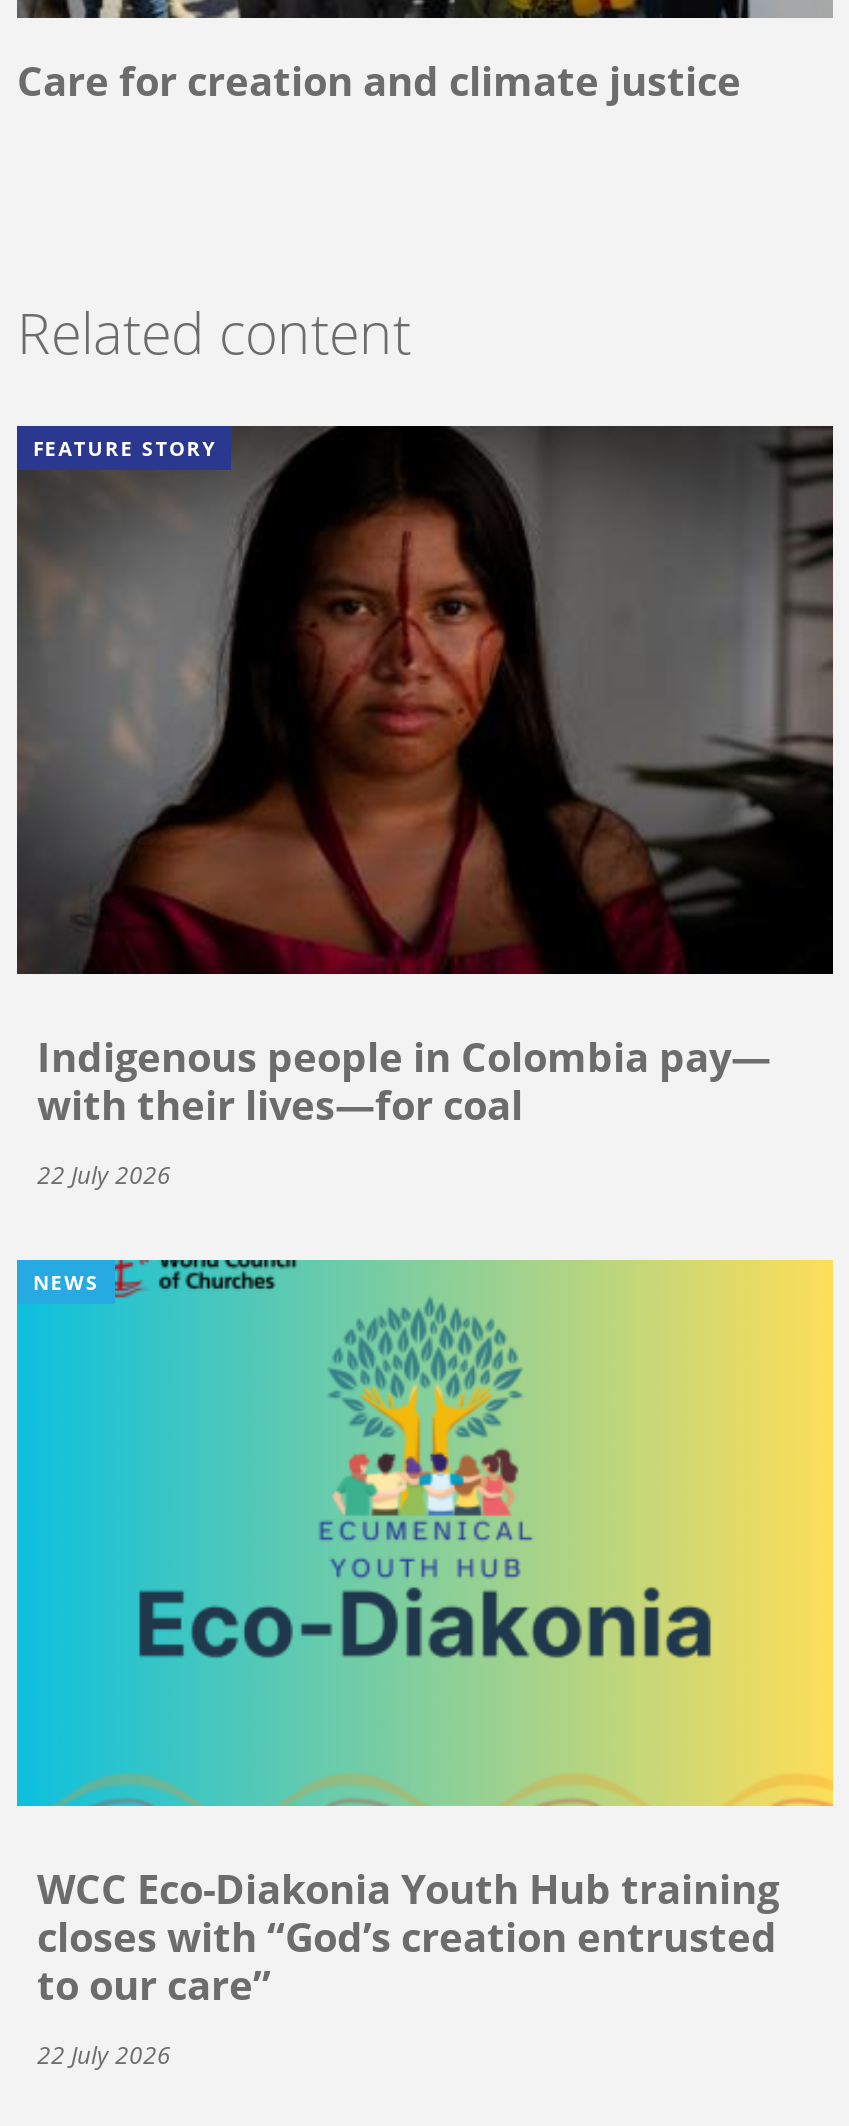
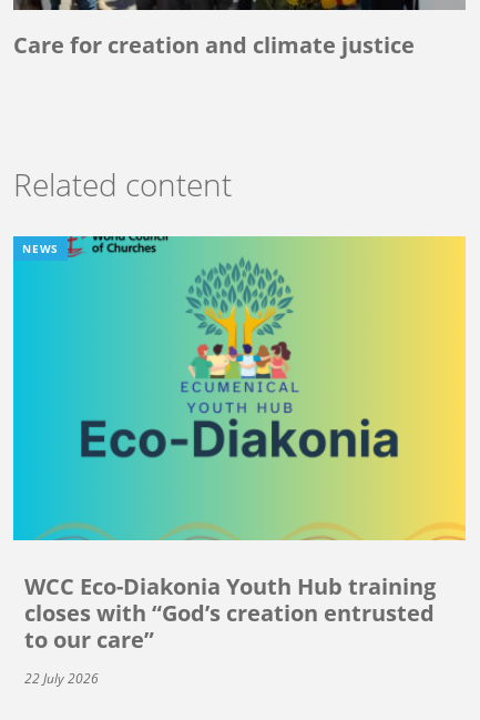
- [image]
- FEATURE STORY

- Indigenous people in Colombia pay—
- with their lives—for coal
- 22 July 2026
